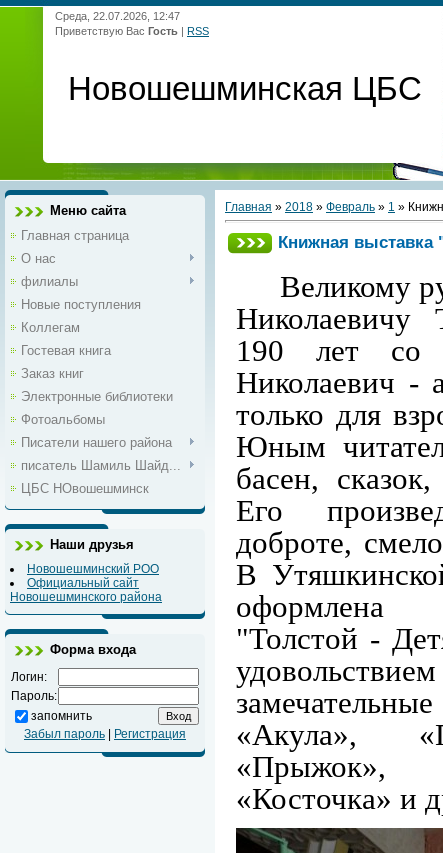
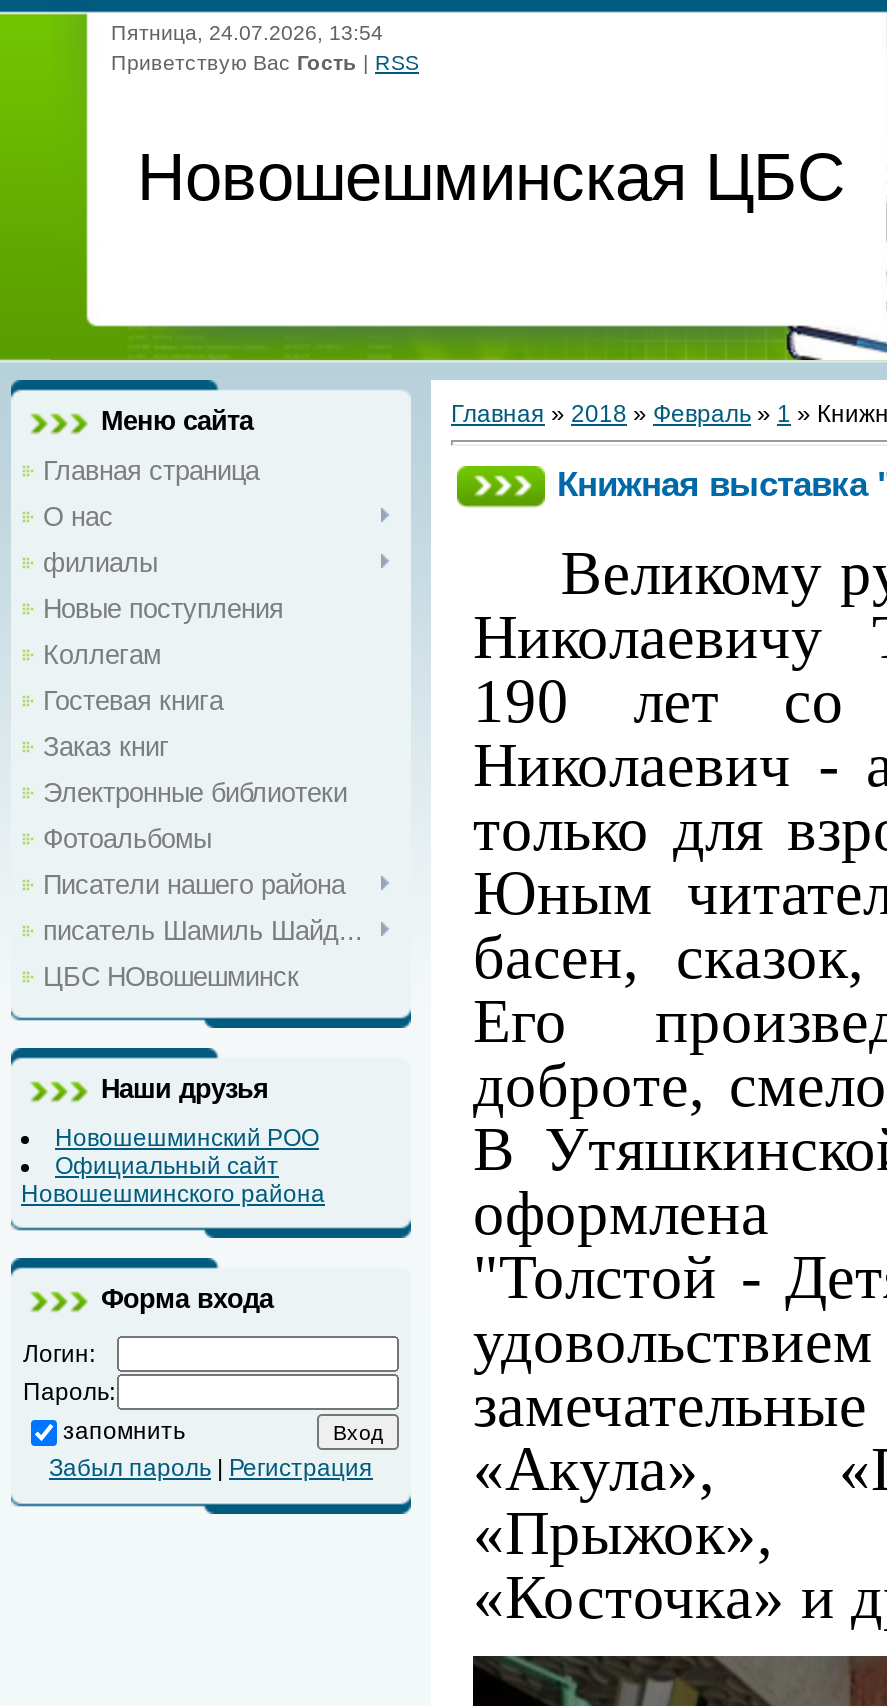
- Среда, 22.07.2026, 12:47
+ Пятница, 24.07.2026, 13:54
